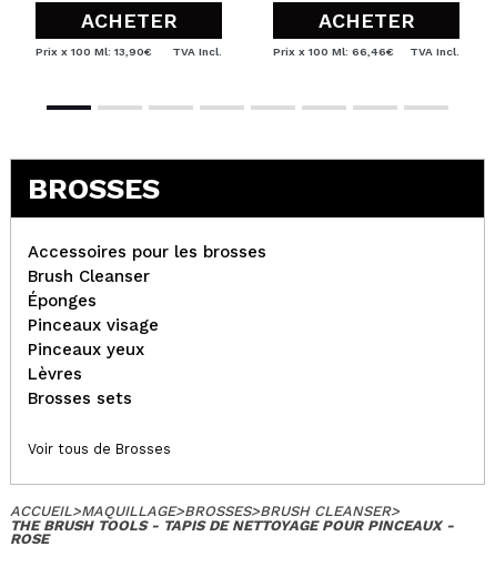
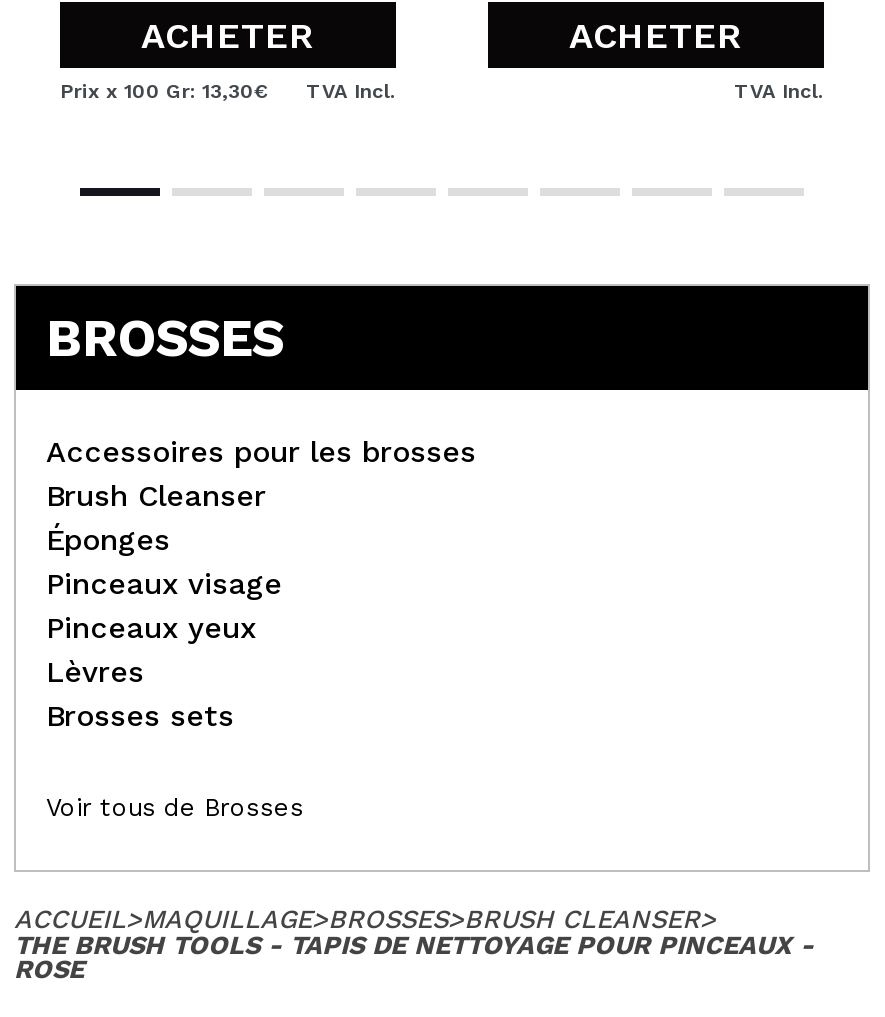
- Prix x 100 Ml: 13,90€ TVA Incl.
+ Prix x 100 Gr: 13,30€ TVA Incl.

- Prix x 100 Ml: 66,46€
